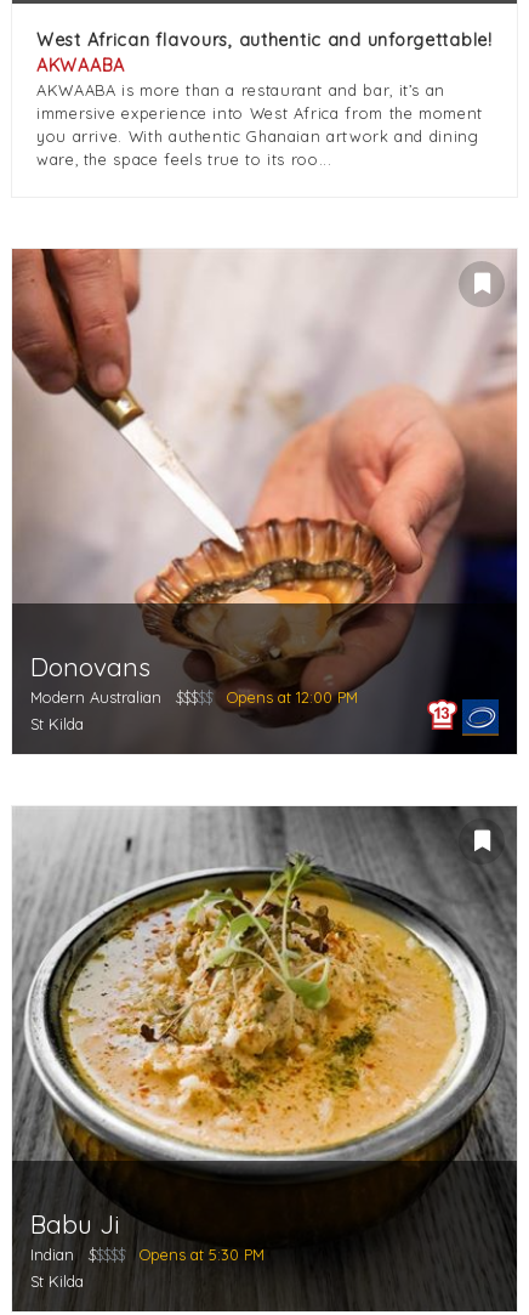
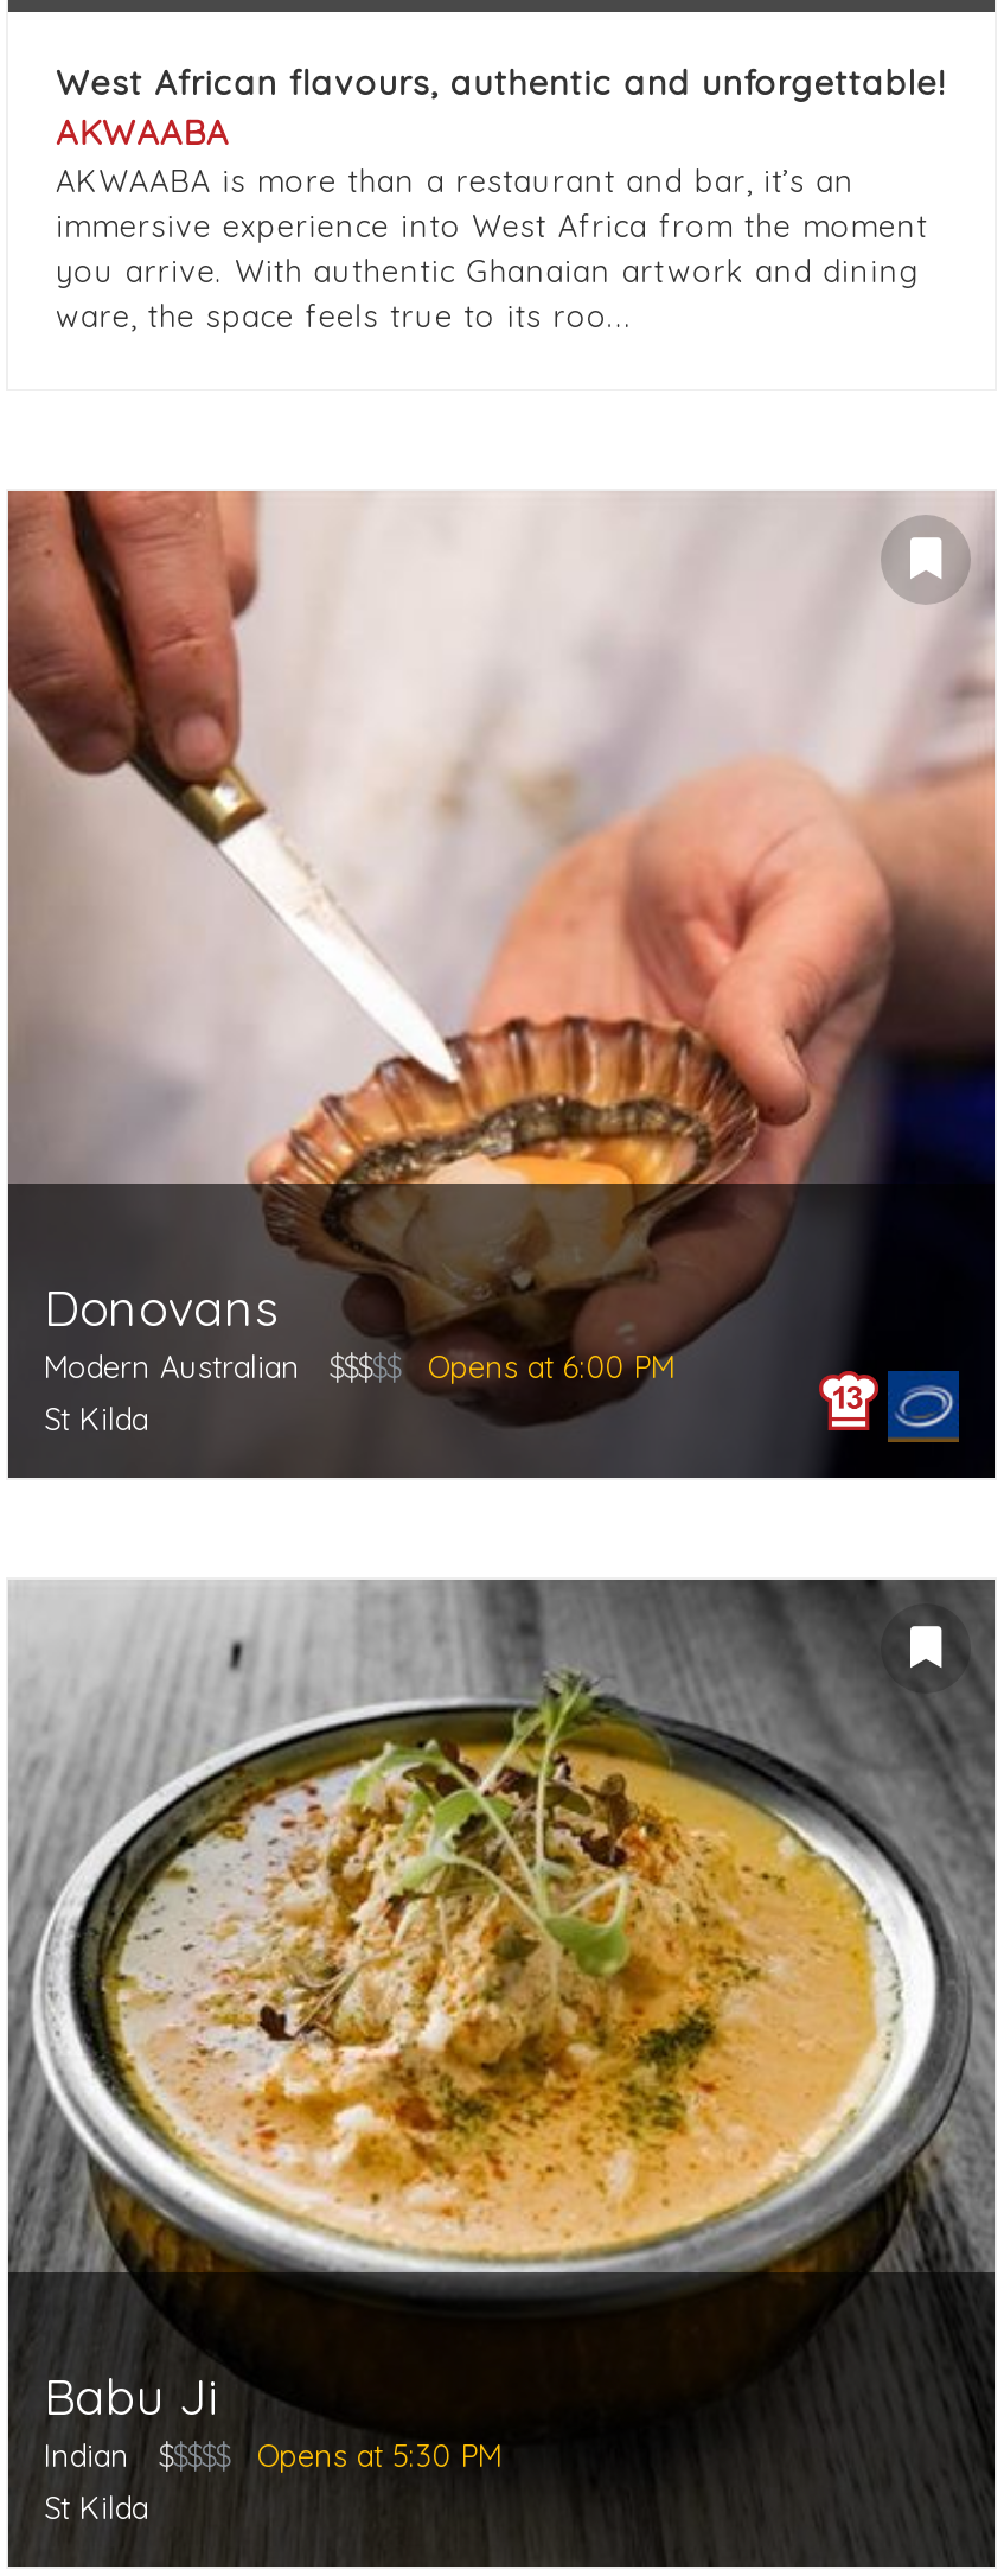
- Opens at 12:00 PM
+ Opens at 6:00 PM
